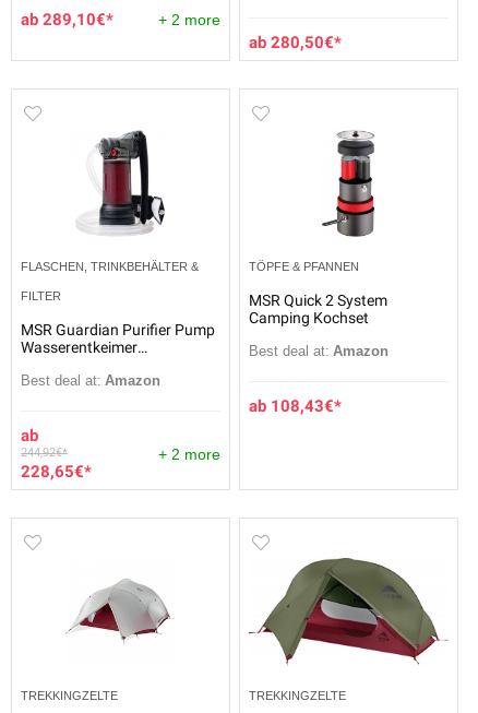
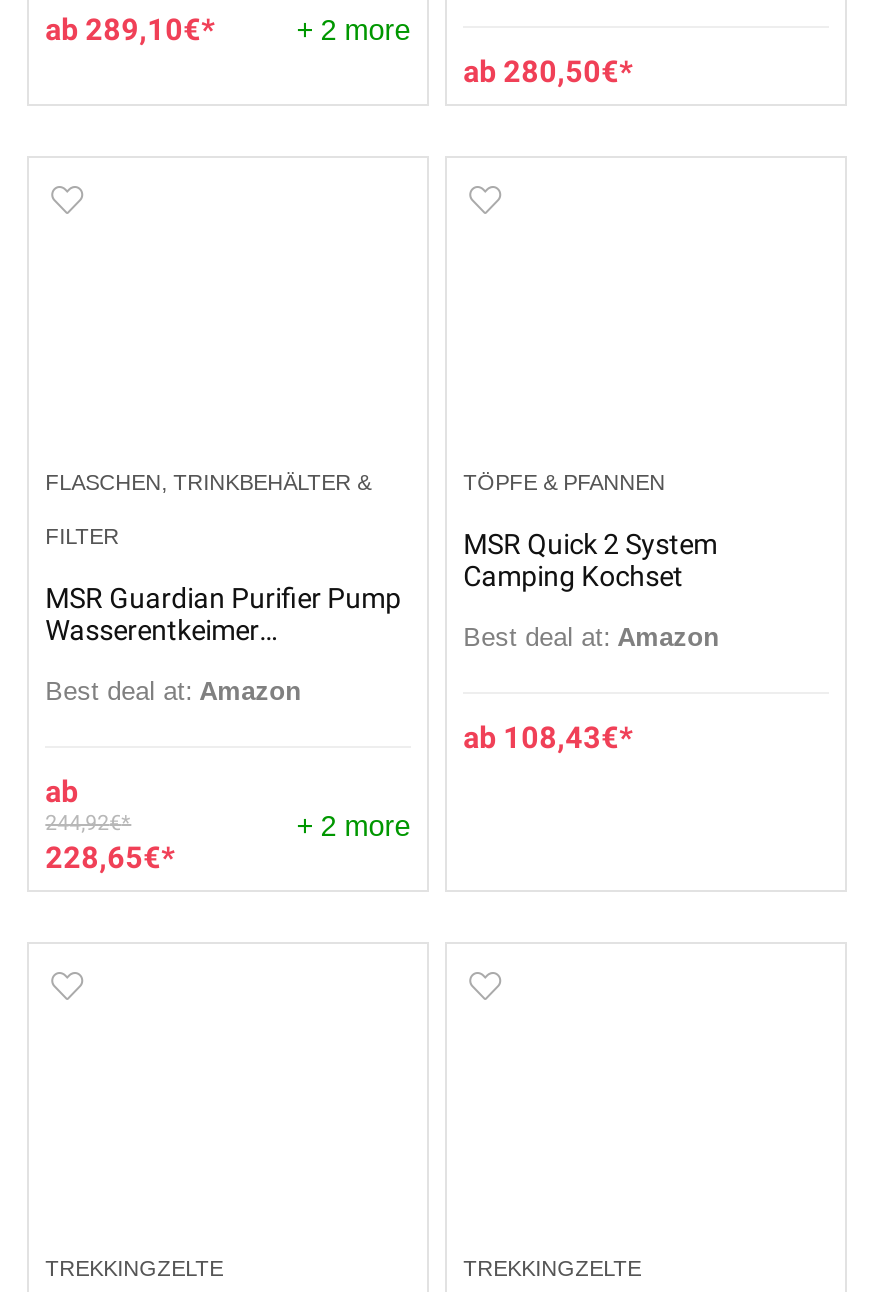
- [image]

- [image]

- [image]

- [image]
